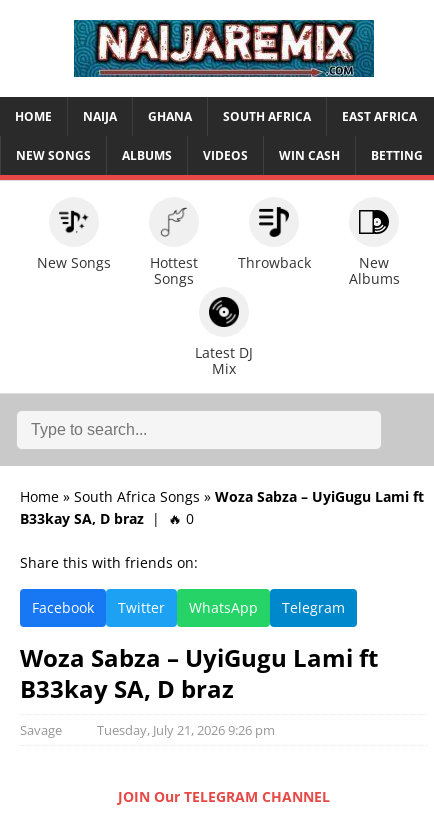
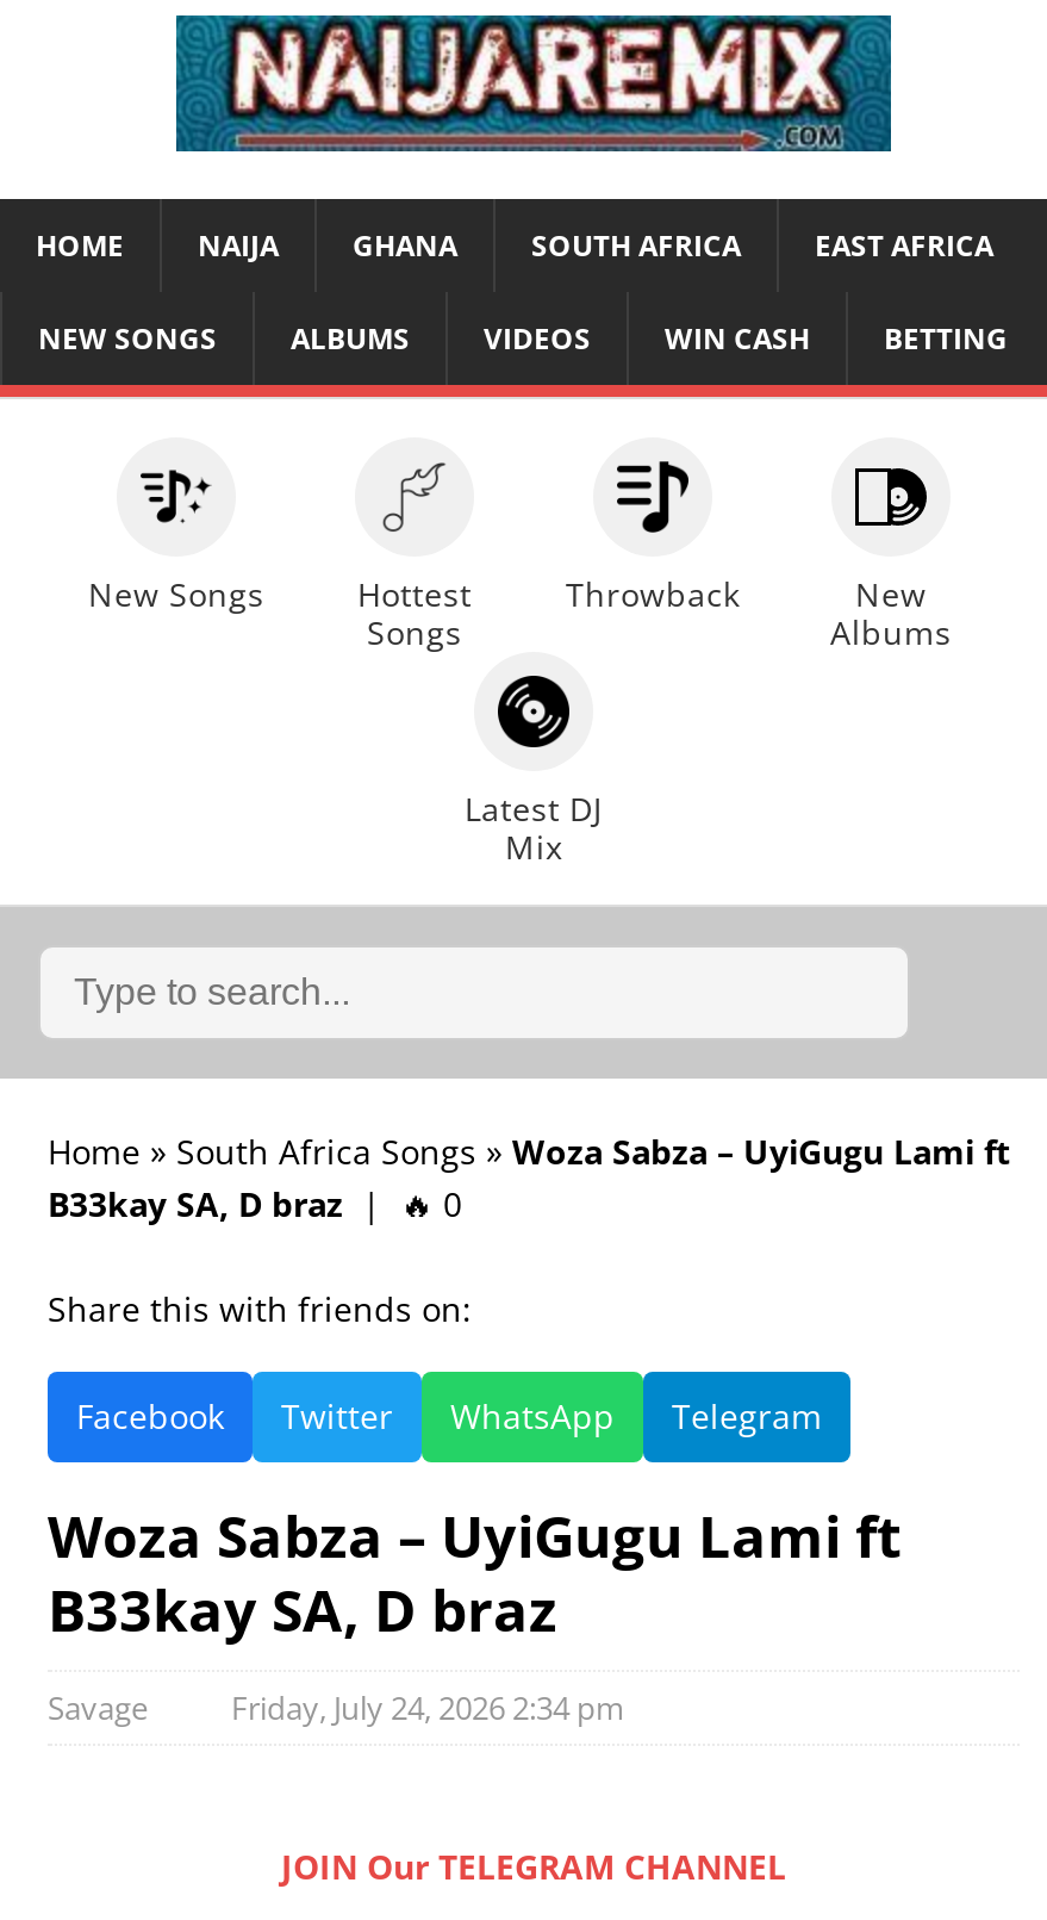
- Tuesday, July 21, 2026 9:26 pm
+ Friday, July 24, 2026 2:34 pm
